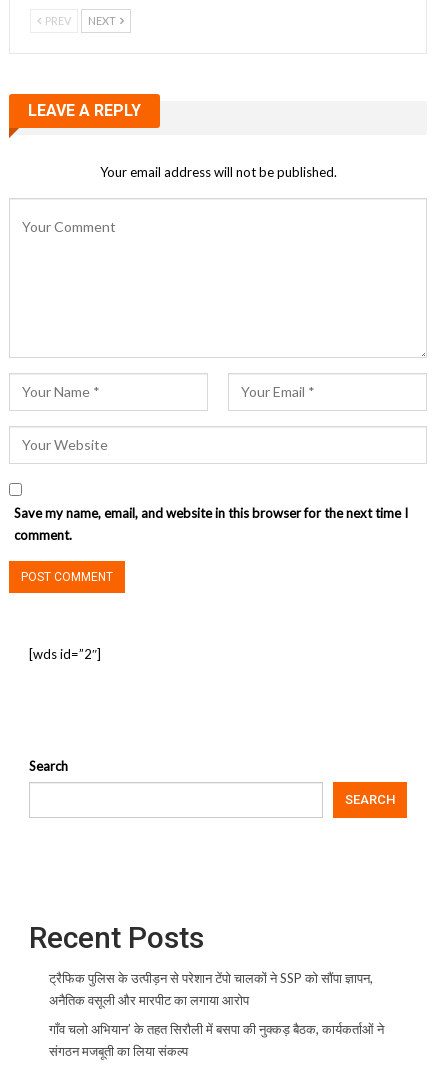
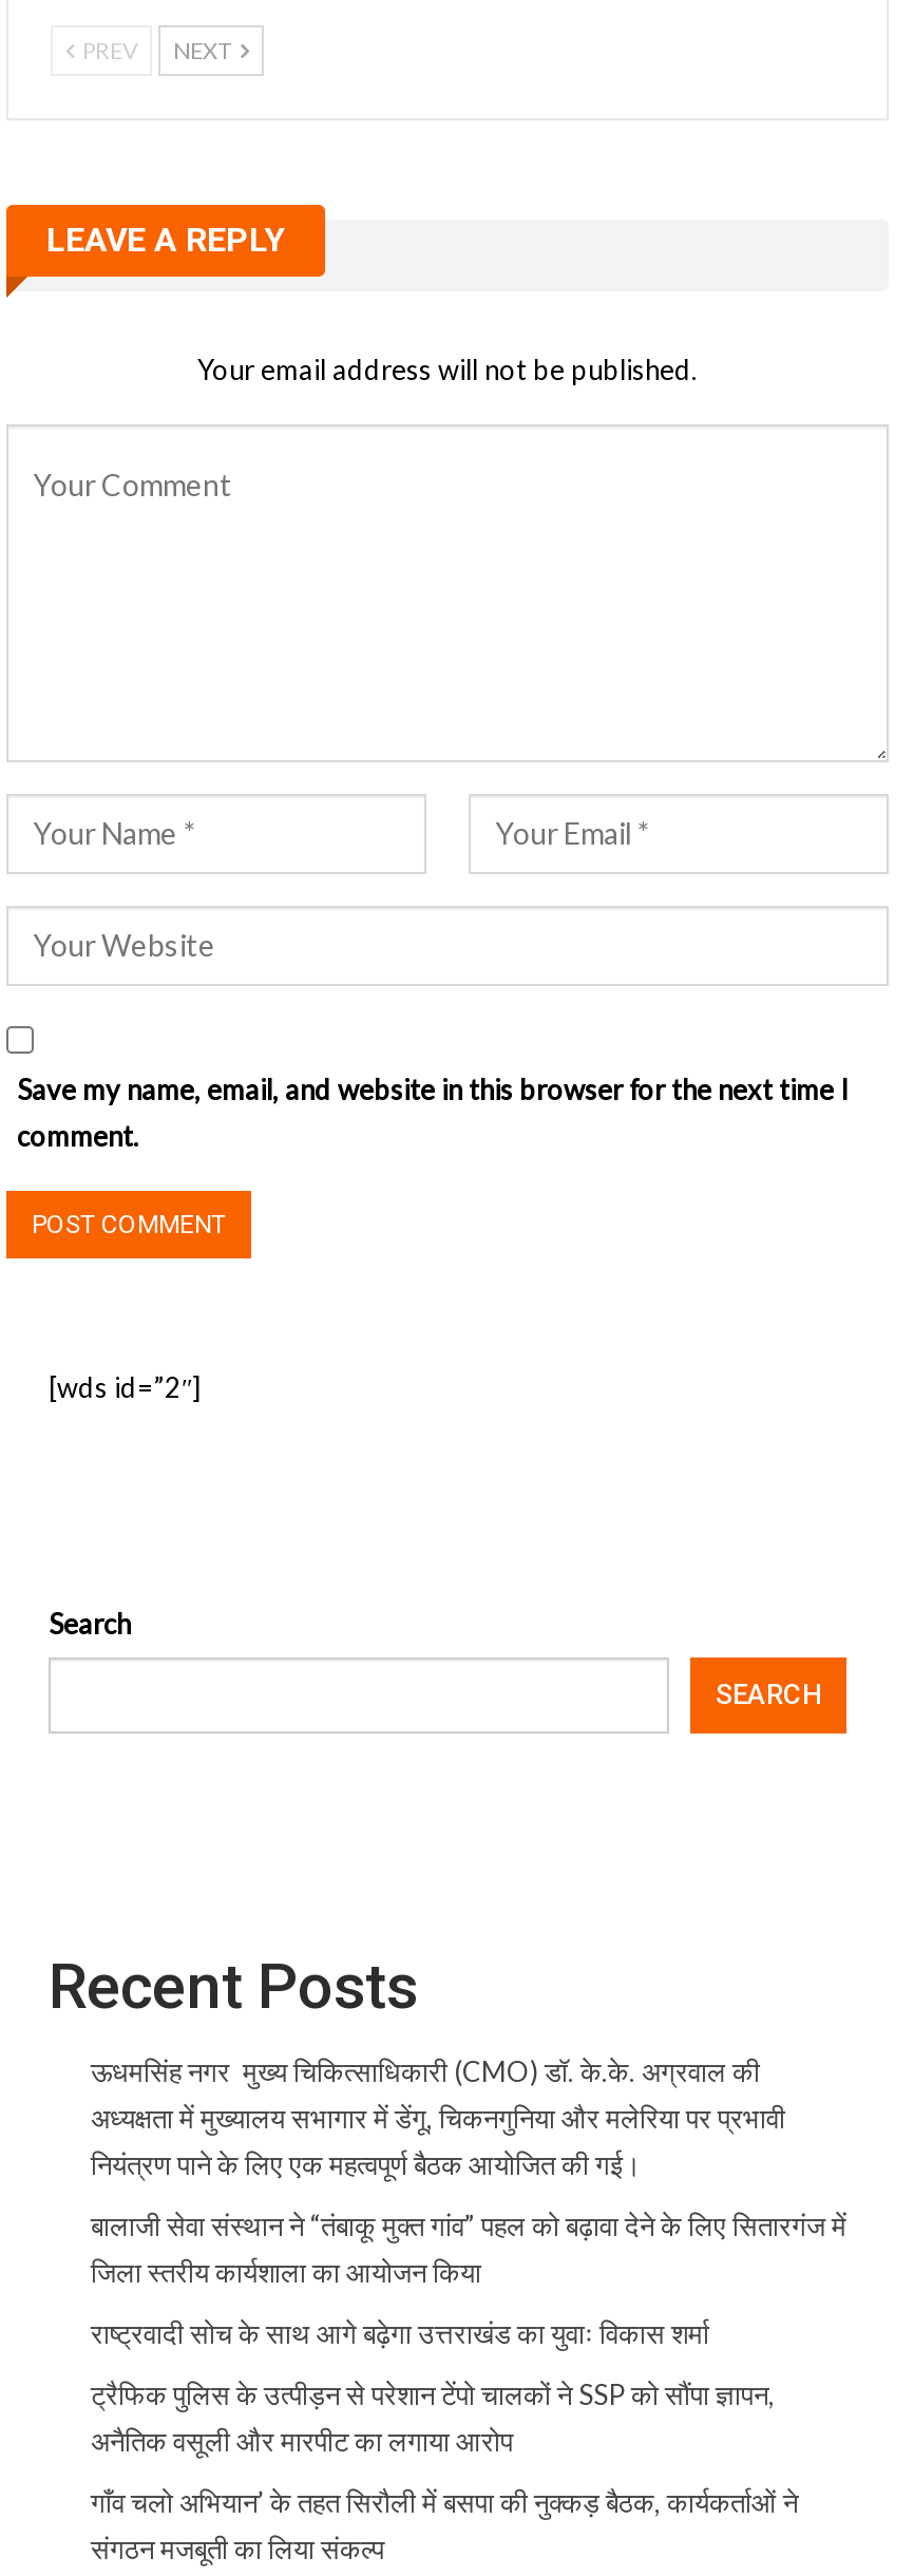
+ ऊधमसिंह नगर मुख्य चिकित्साधिकारी (CMO) डॉ. के.के. अग्रवाल की
+ अध्यक्षता में मुख्यालय सभागार में डेंगू, चिकनगुनिया और मलेरिया पर प्रभावी
+ नियंत्रण पाने के लिए एक महत्वपूर्ण बैठक आयोजित की गई।
+ बालाजी सेवा संस्थान ने “तंबाकू मुक्त गांव” पहल को बढ़ावा देने के लिए सितारगंज में
+ जिला स्तरीय कार्यशाला का आयोजन किया
+ राष्ट्रवादी सोच के साथ आगे बढ़ेगा उत्तराखंड का युवाः विकास शर्मा
